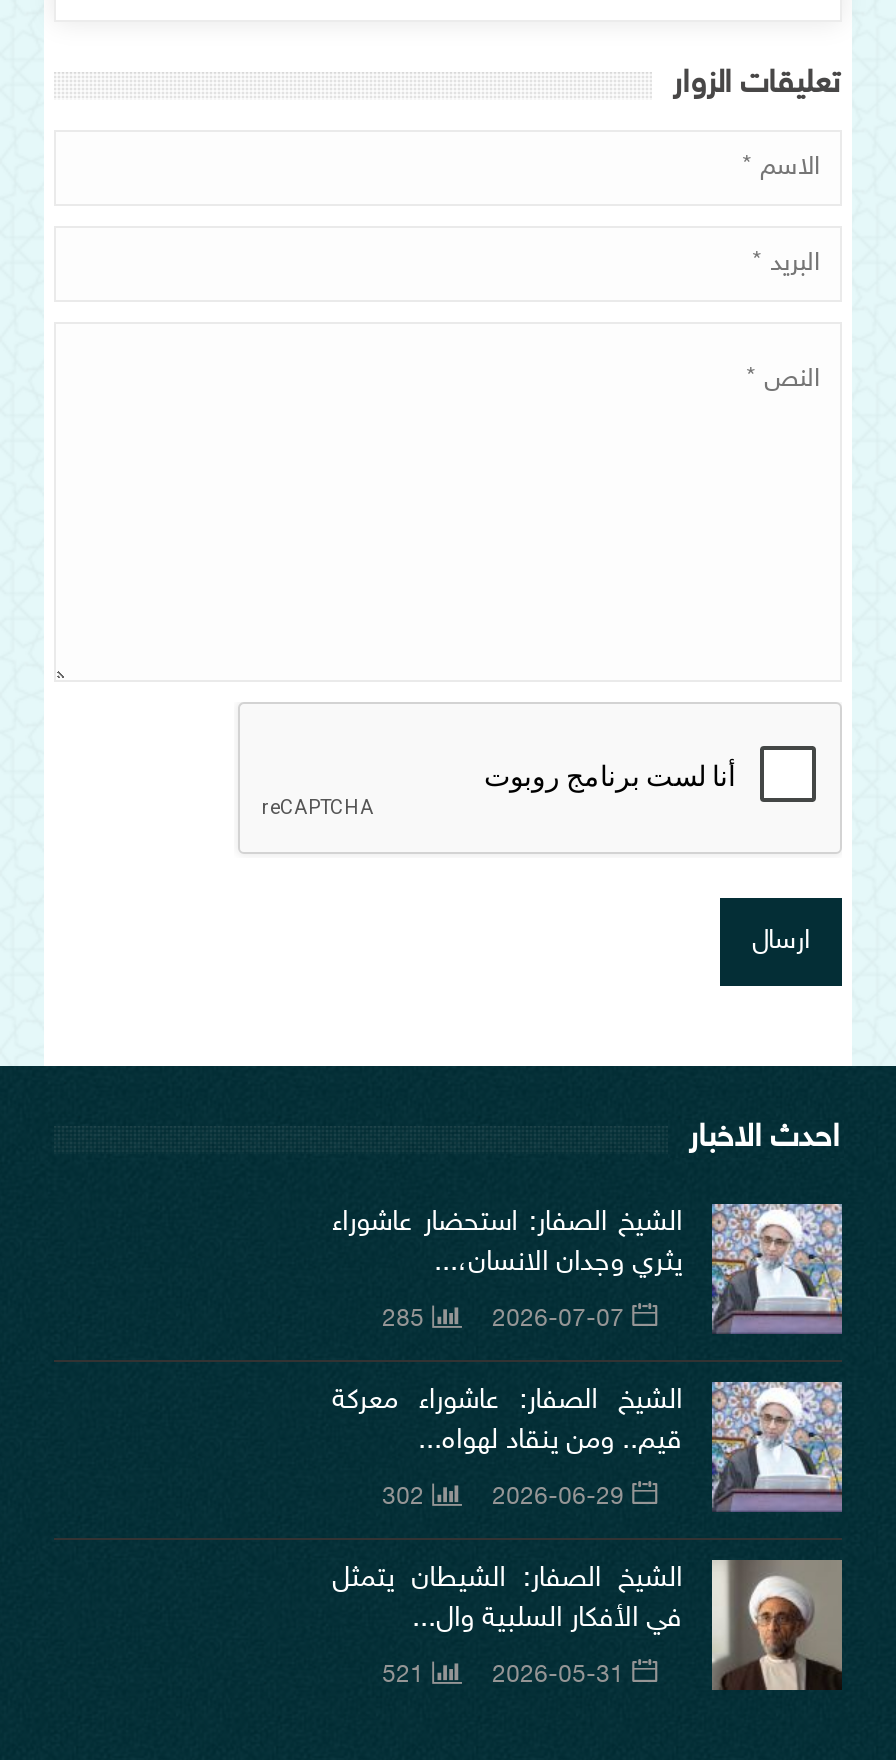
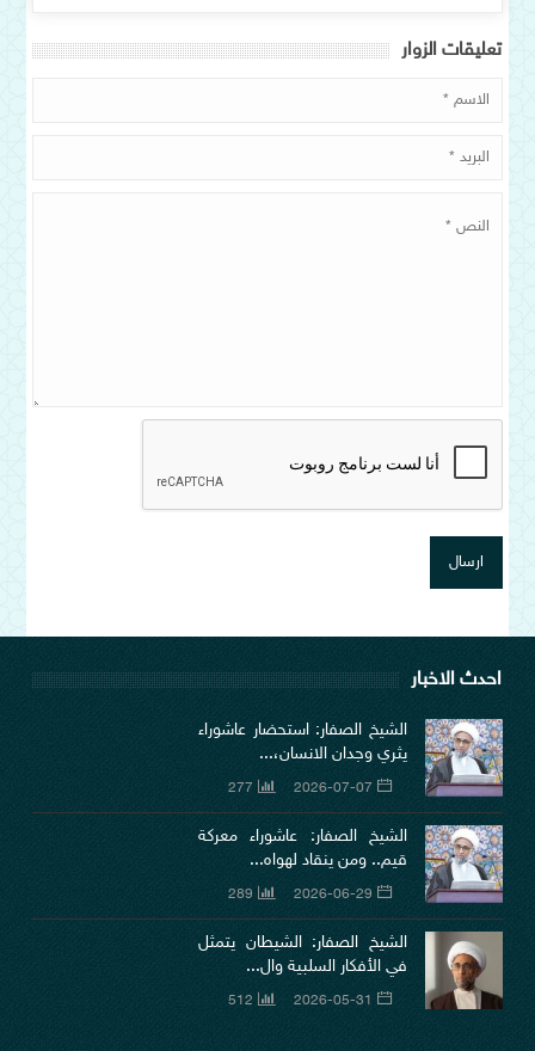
- 285
+ 277

- 302
+ 289

- 521
+ 512
